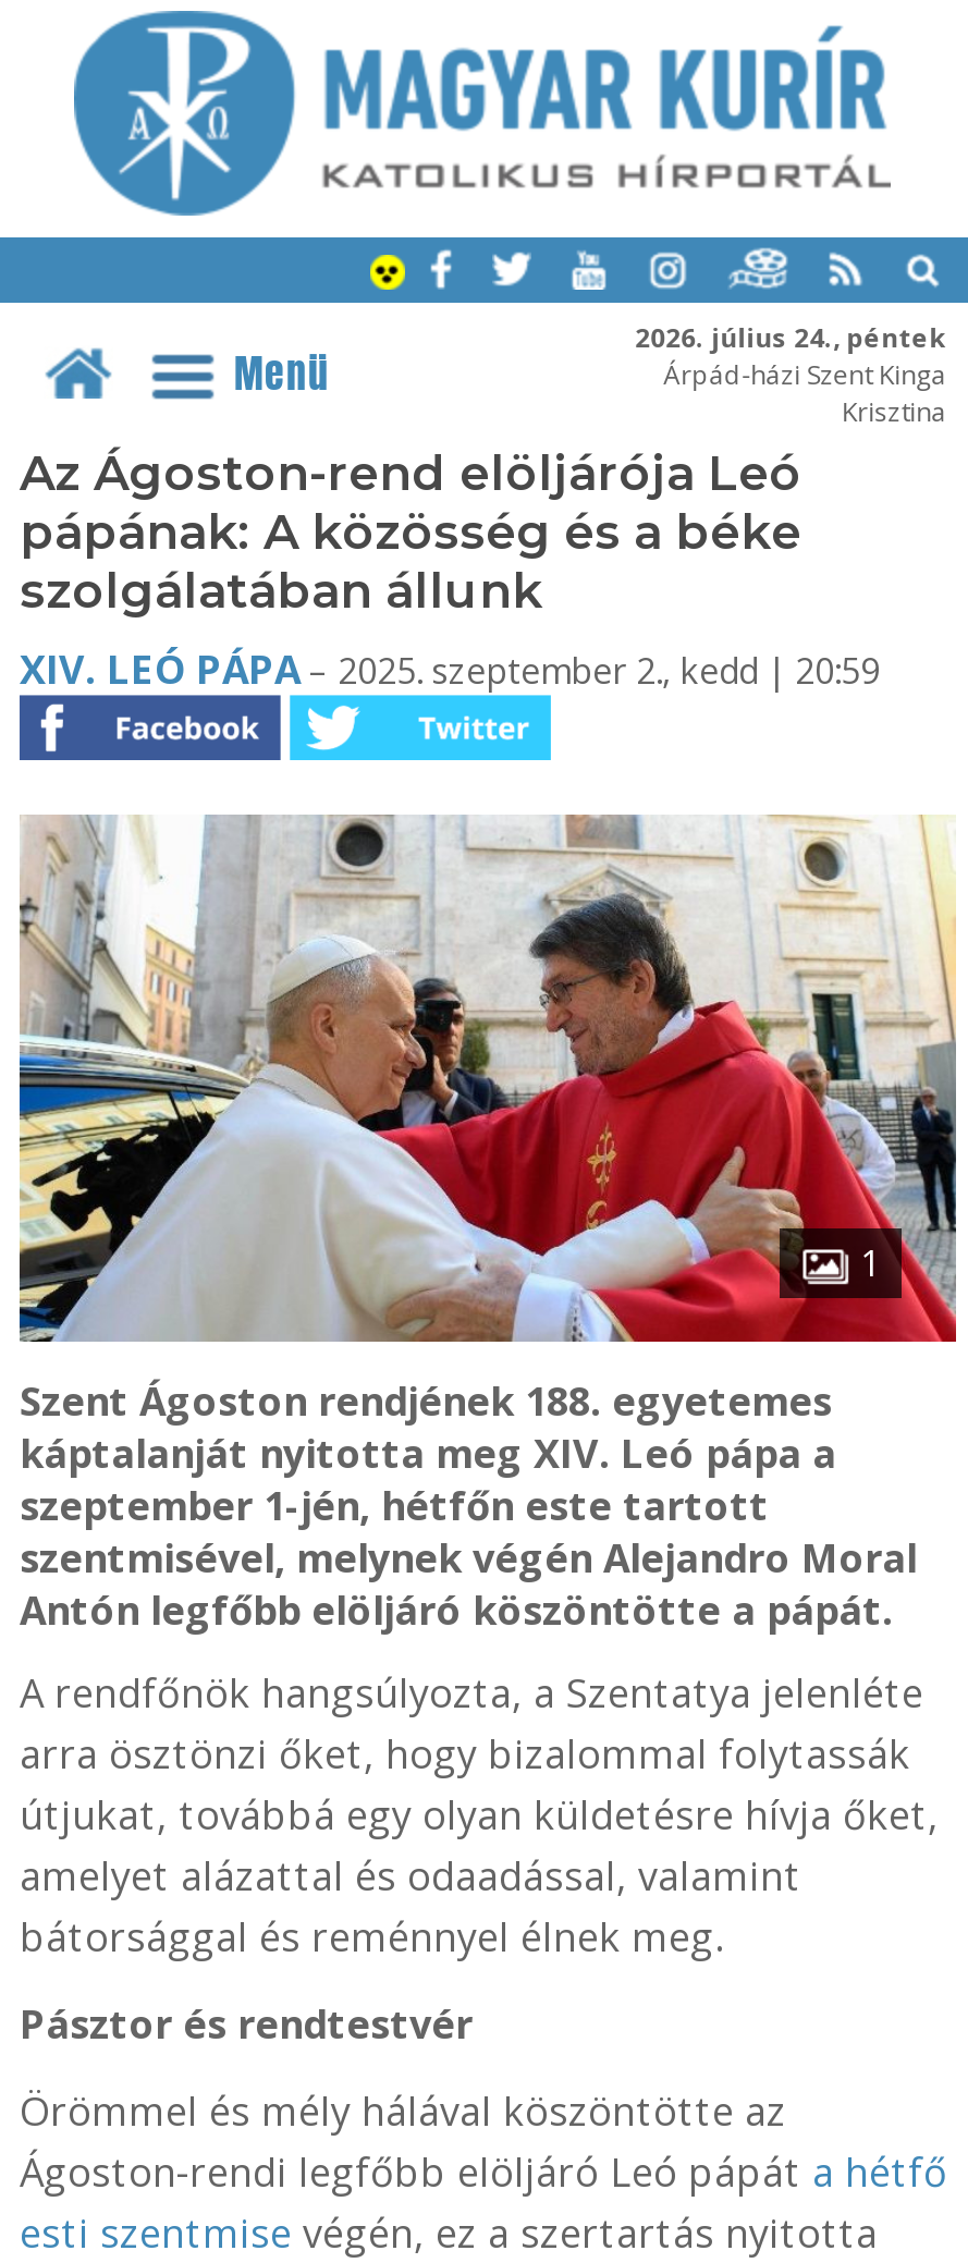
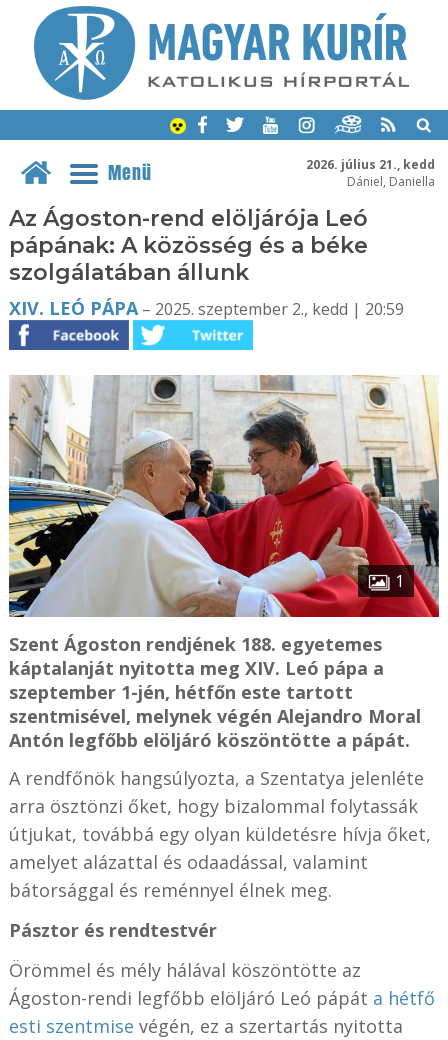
- 2026. július 24., péntek
- Árpád-házi Szent Kinga
- Krisztina
+ 2026. július 21., kedd
+ Dániel, Daniella
